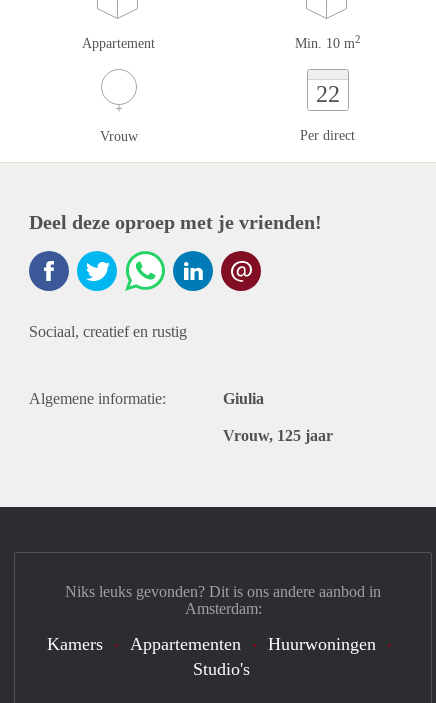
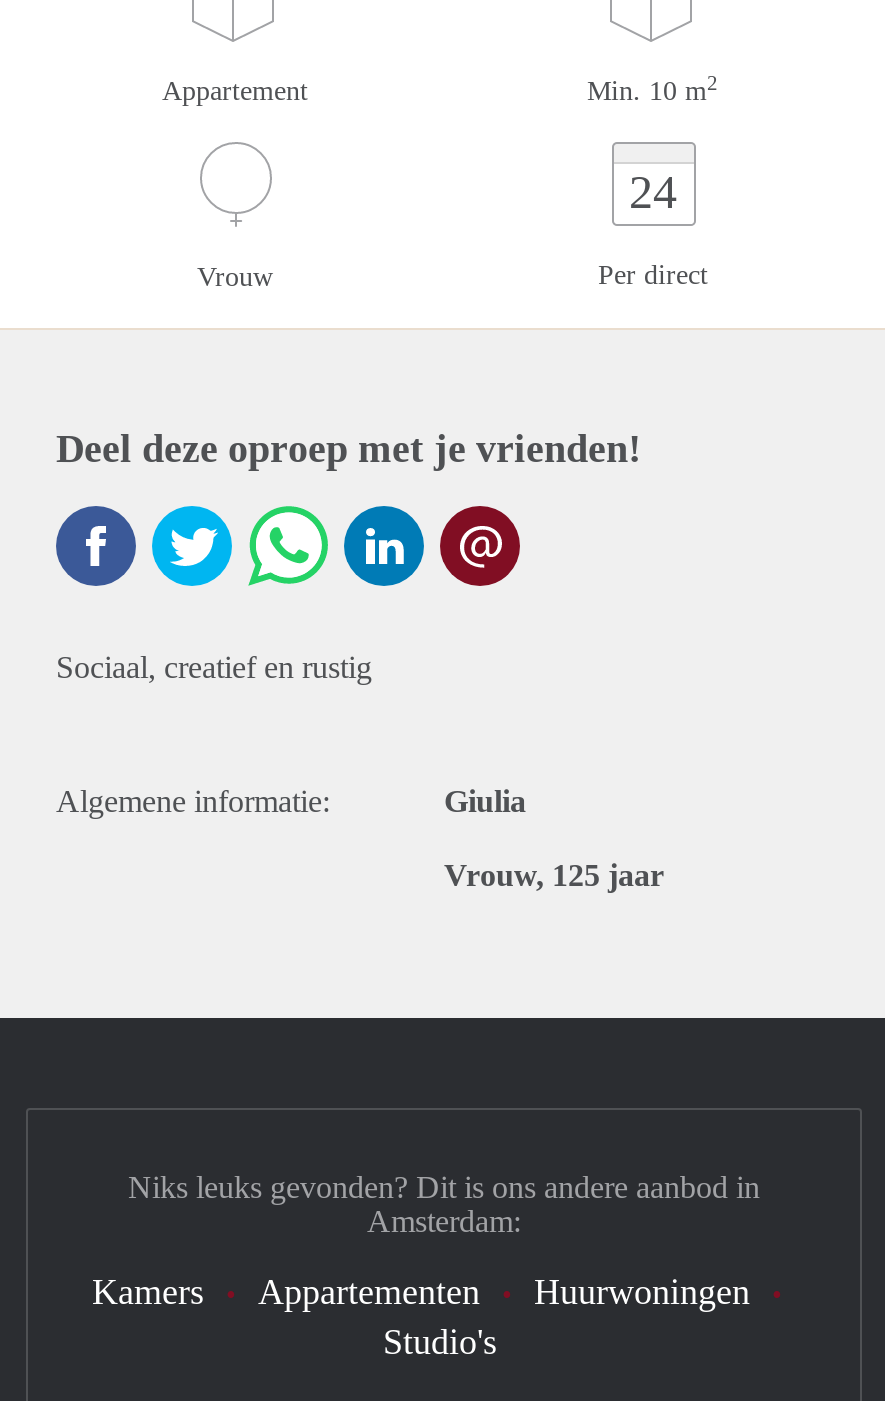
- 22
+ 24
